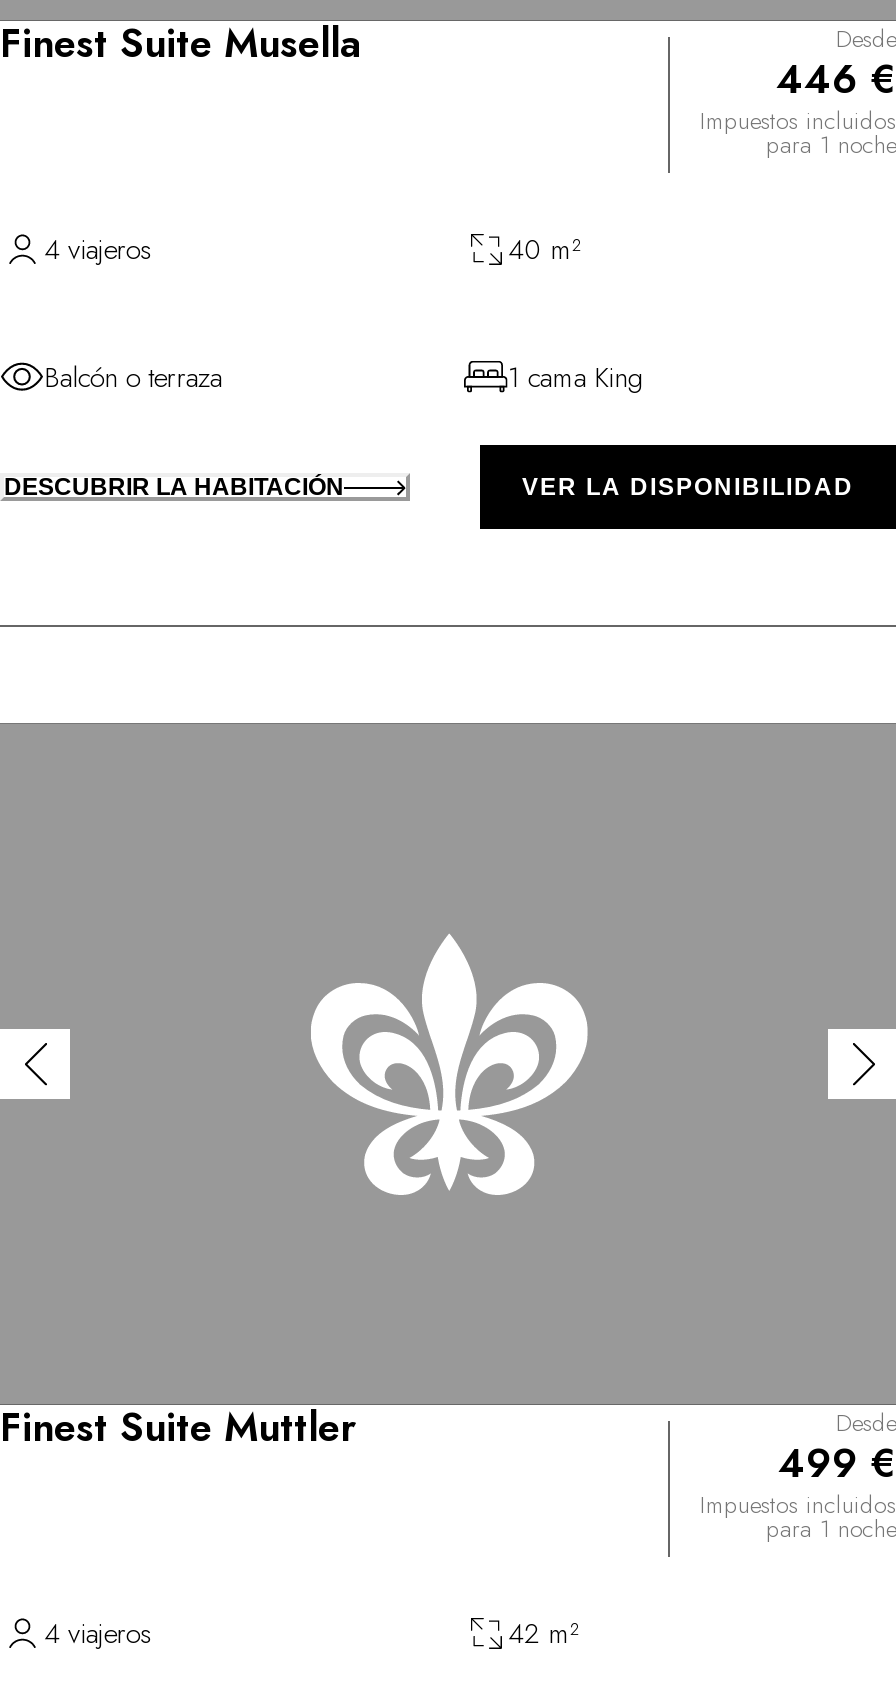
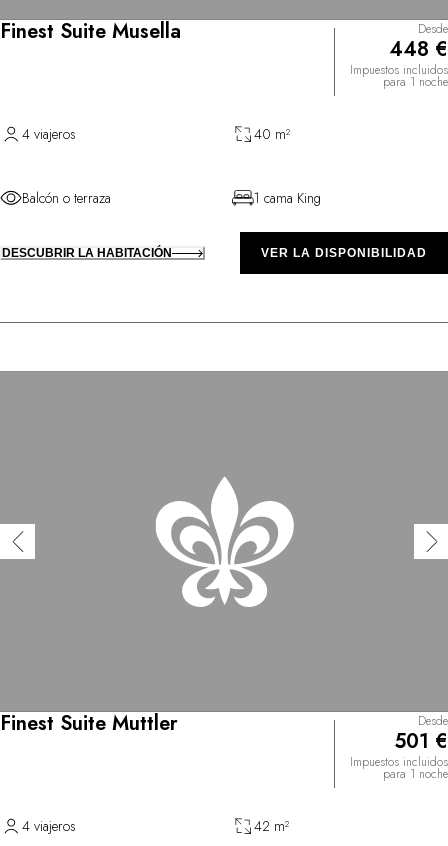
- 446 €
+ 448 €

- 499 €
+ 501 €
